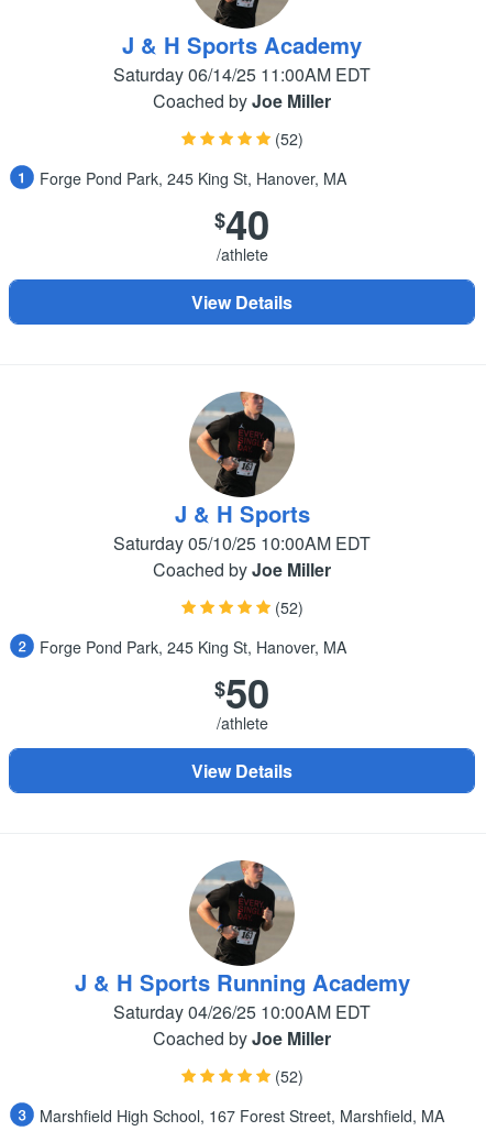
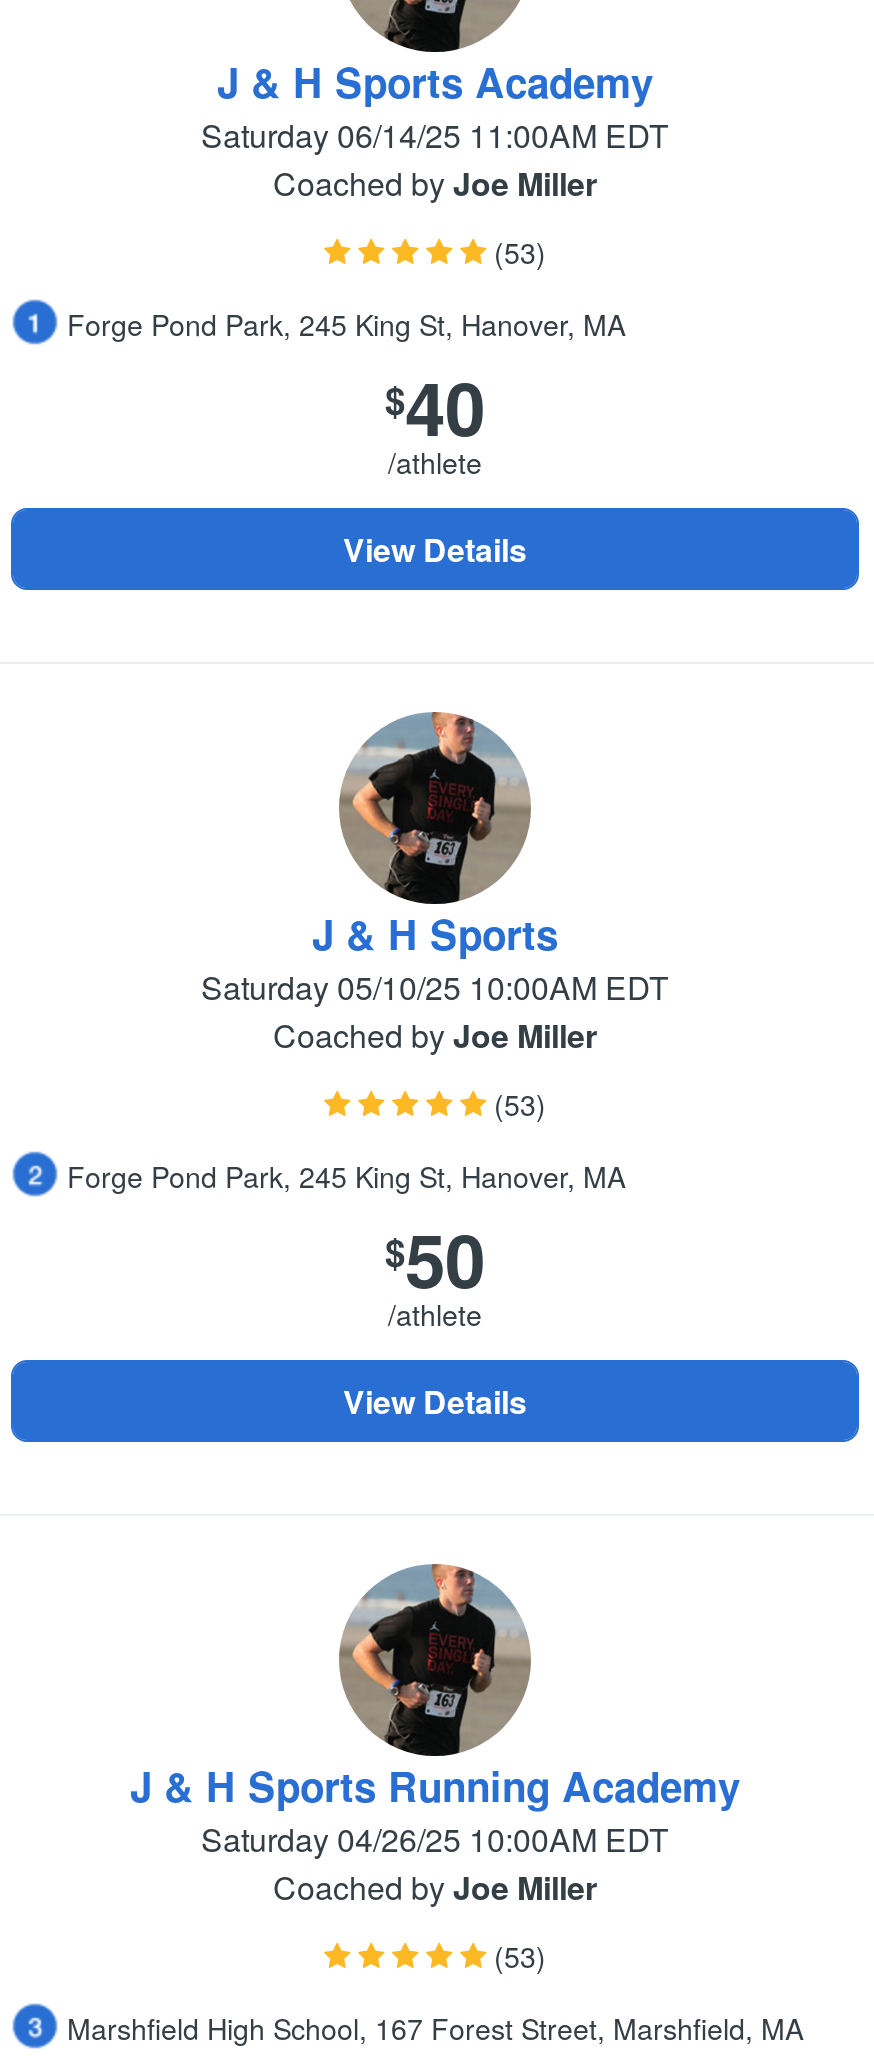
- (52)
+ (53)

- (52)
+ (53)

- (52)
+ (53)
